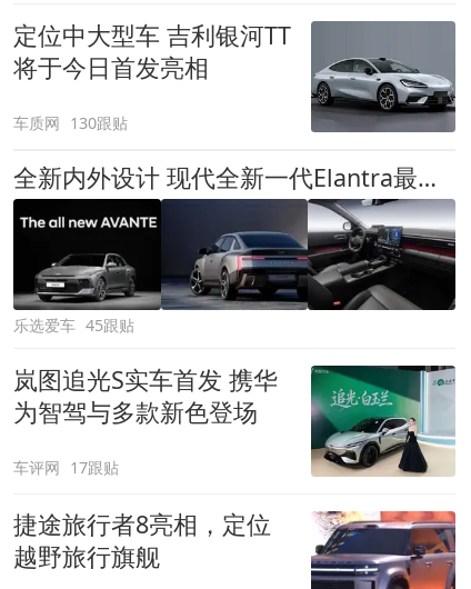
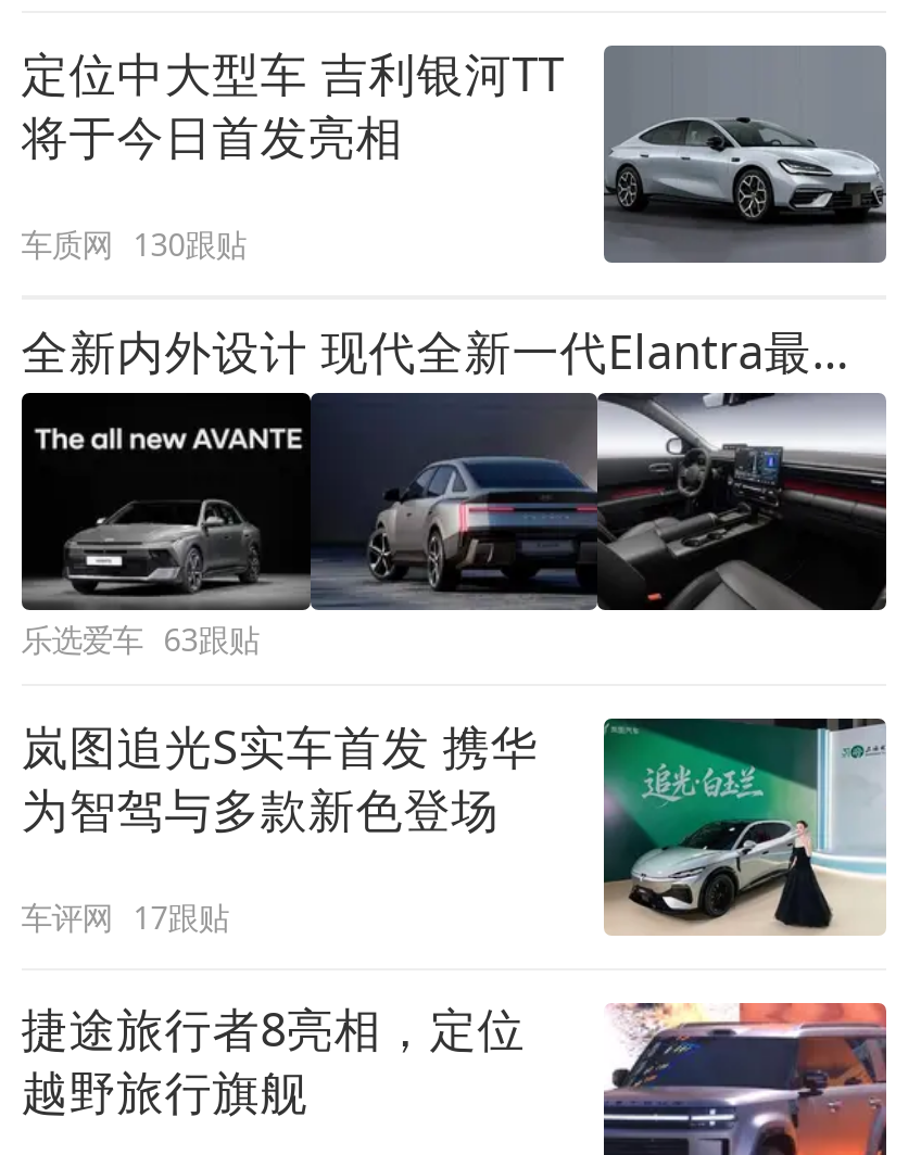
- 乐选爱车 45跟贴
+ 乐选爱车 63跟贴
